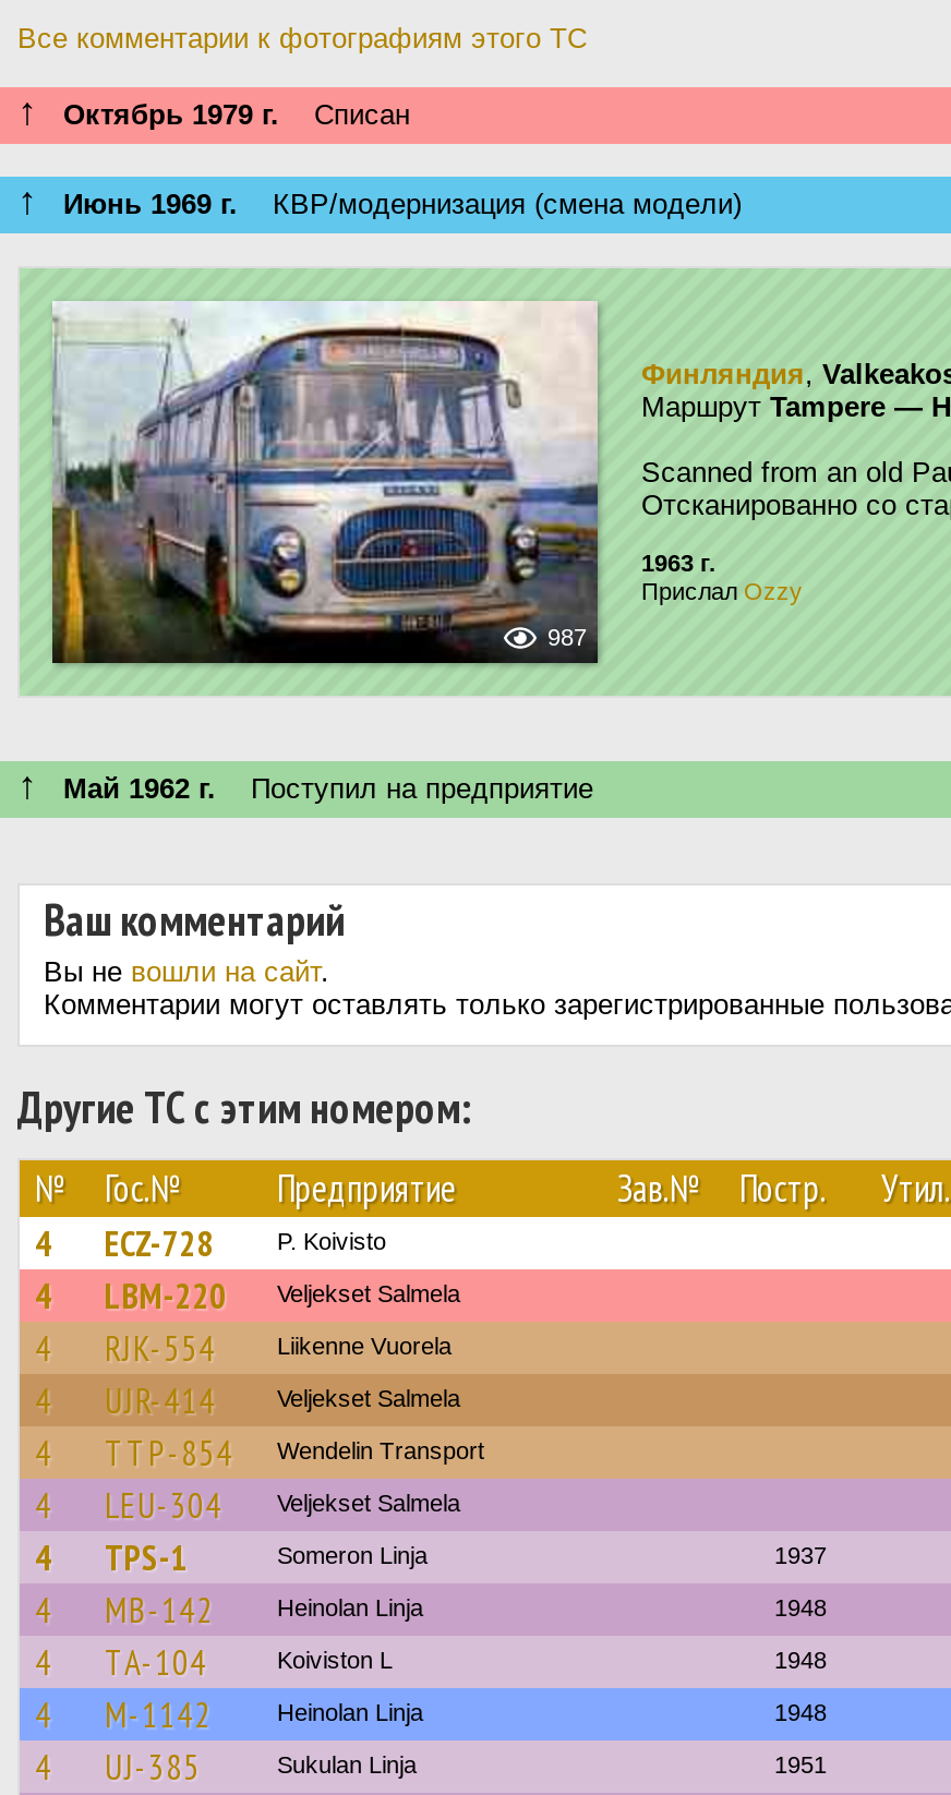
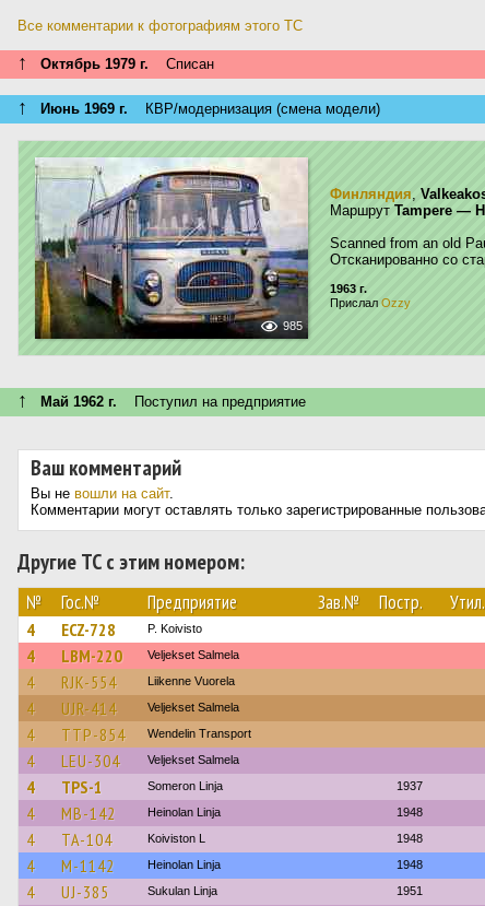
- 987
+ 985
